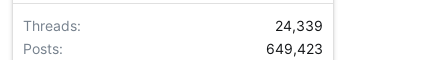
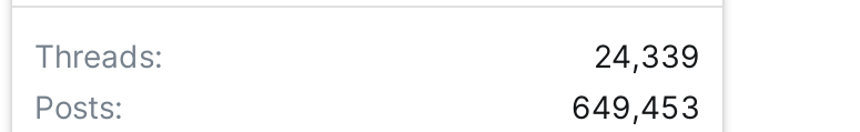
- 649,423
+ 649,453
